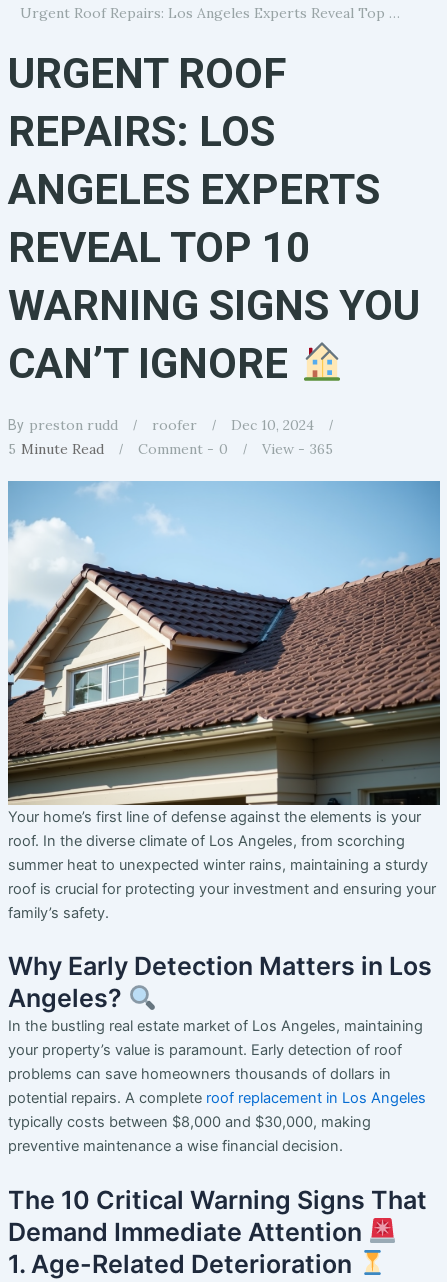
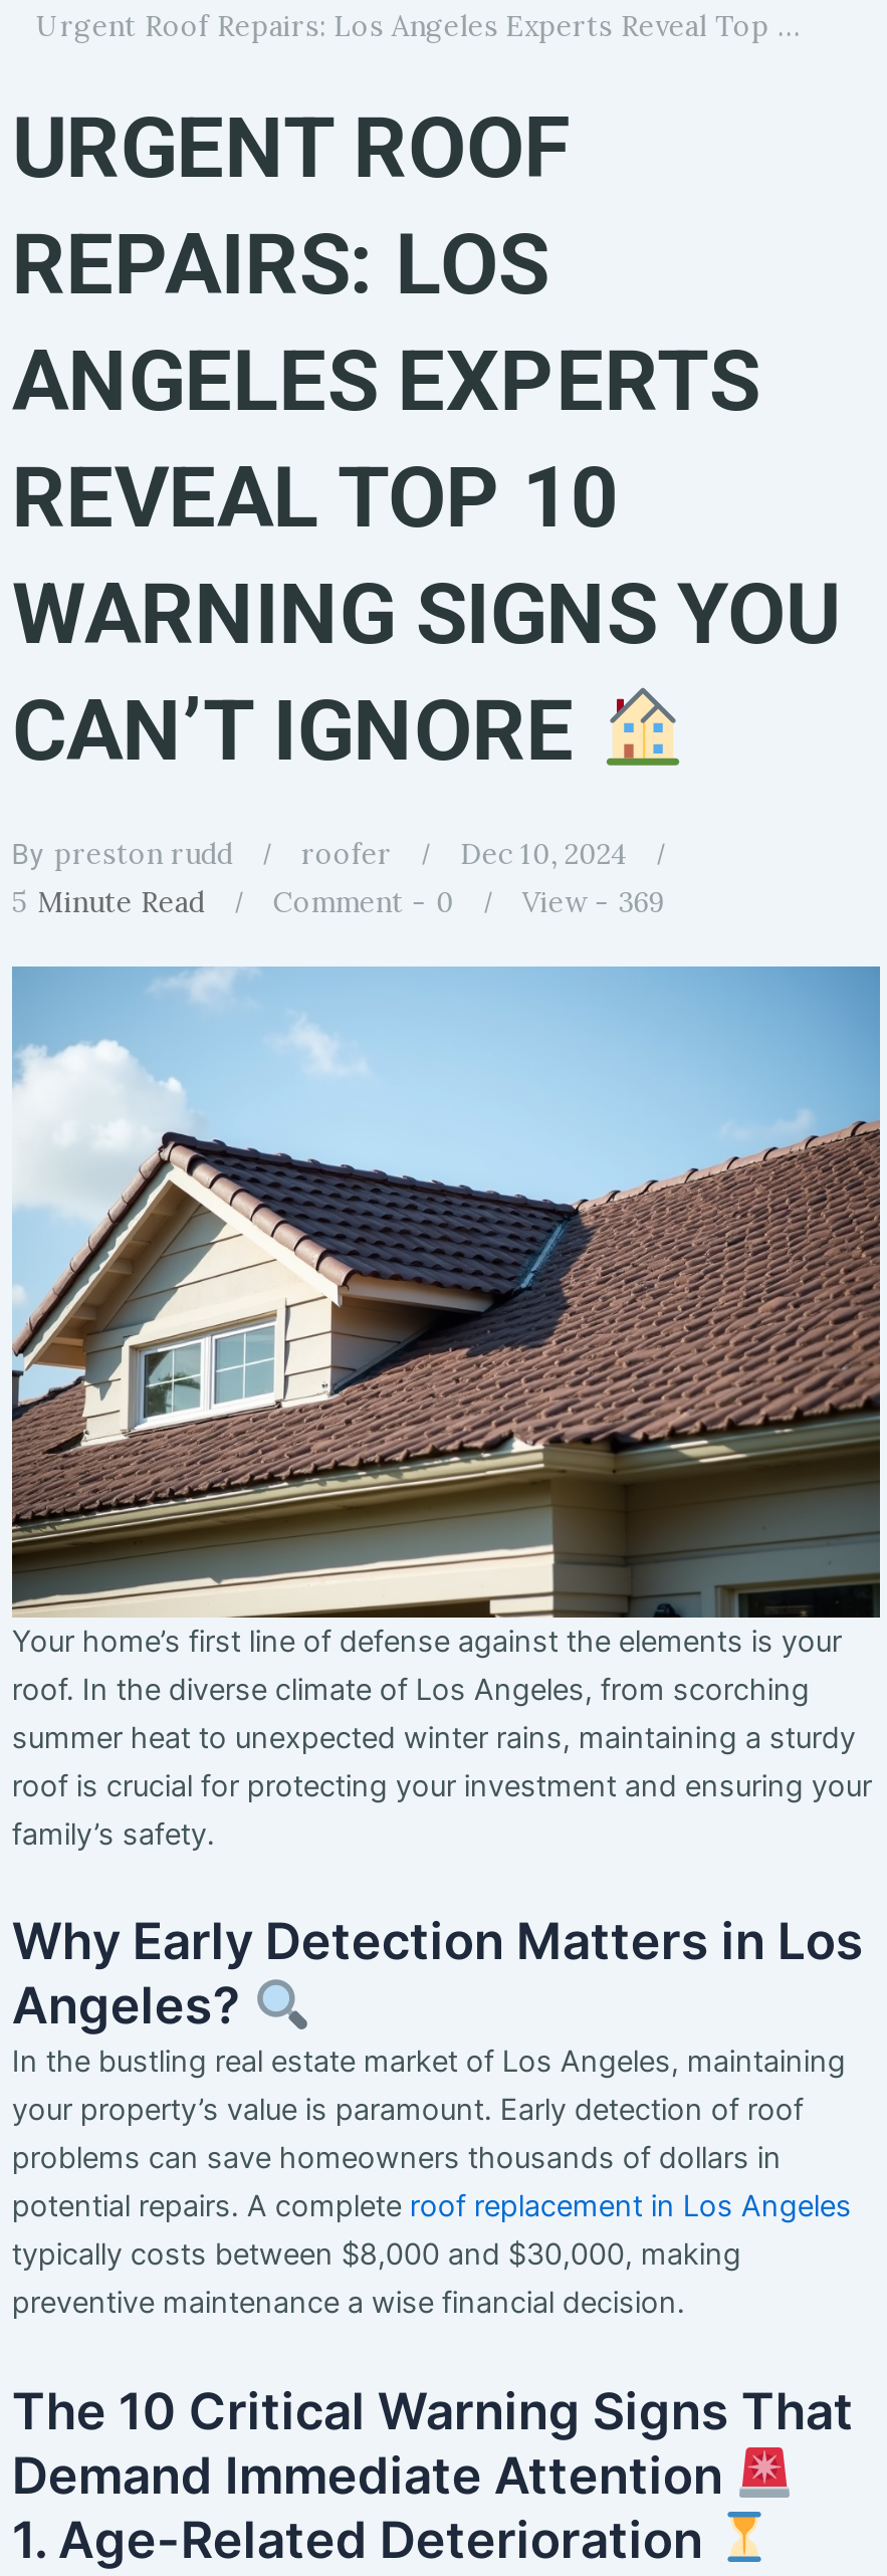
- 5 Minute Read Comment - 0 View - 365
+ 5 Minute Read Comment - 0 View - 369
